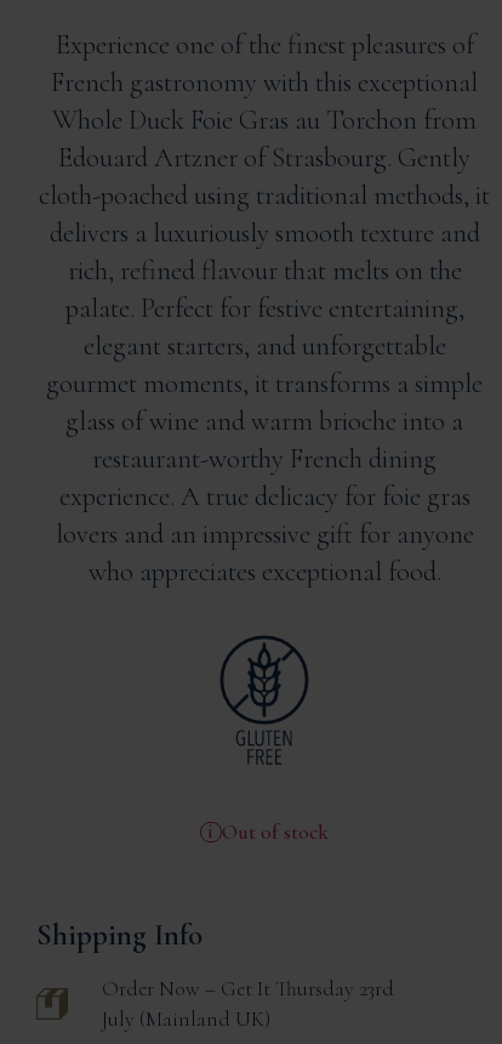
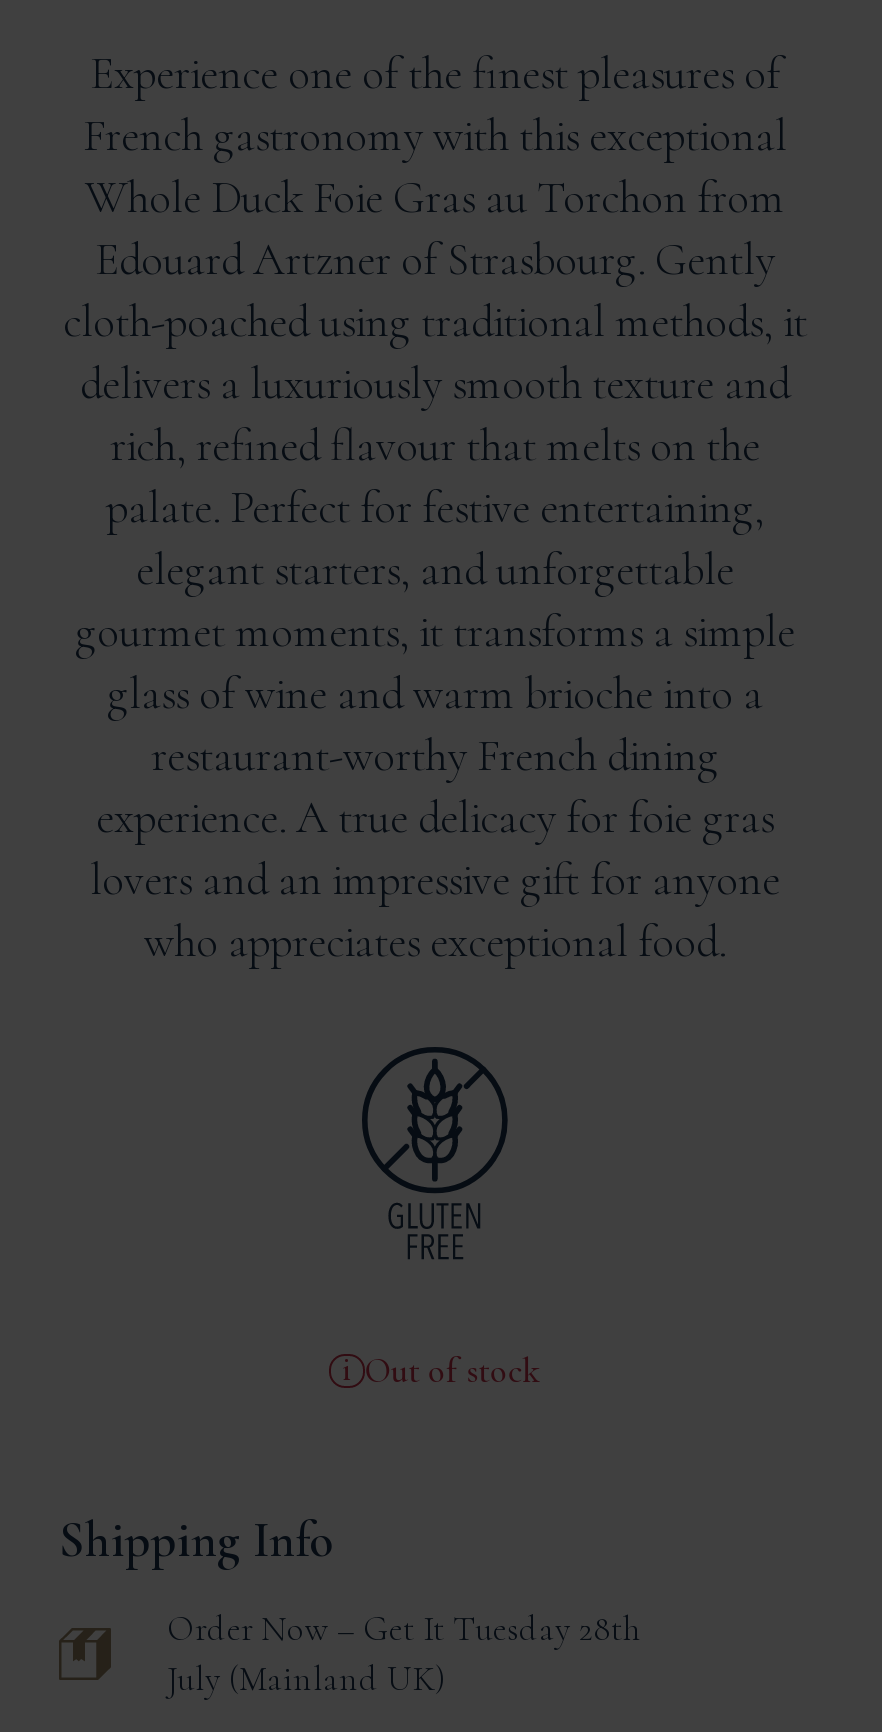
- Order Now – Get It Thursday 23rd
+ Order Now – Get It Tuesday 28th
